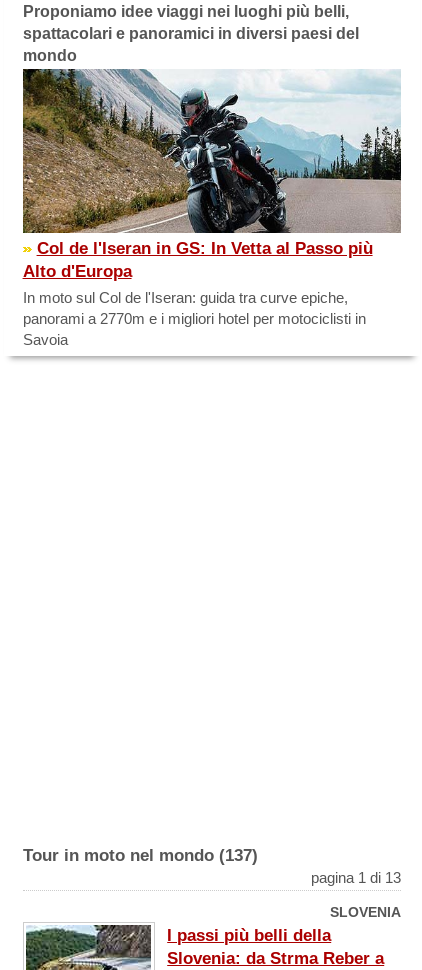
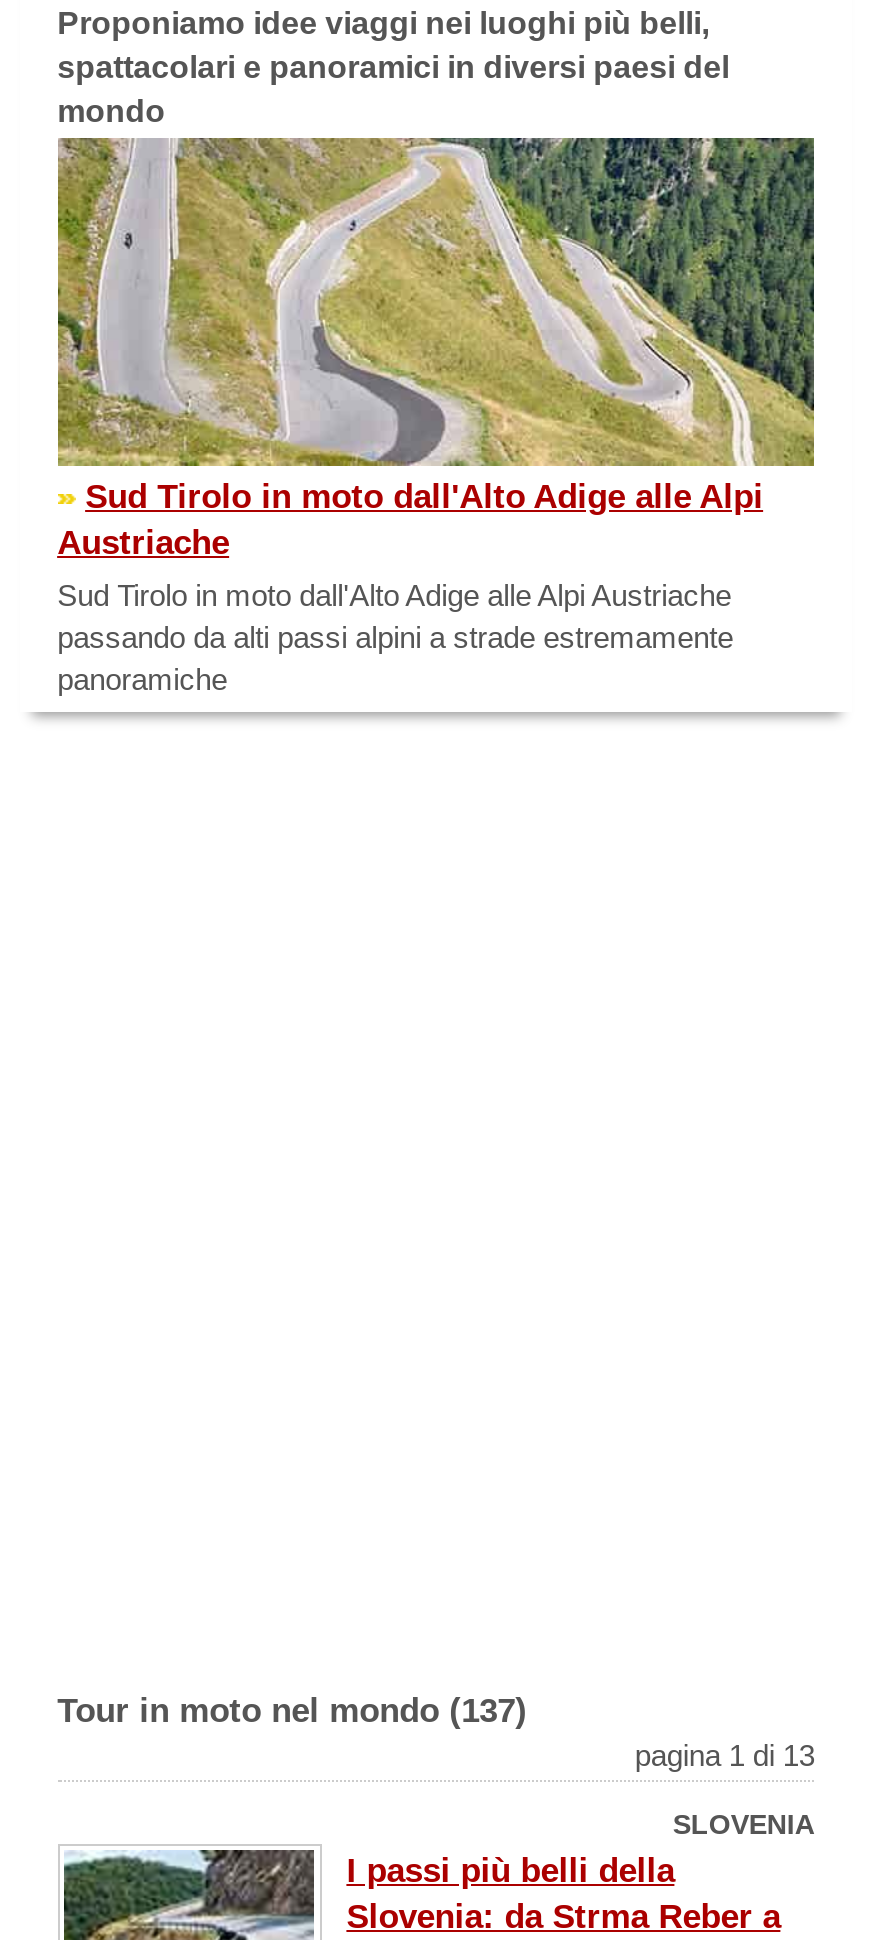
- [image]
- Col de l'Iseran in GS: In Vetta al Passo più
- Alto d'Europa
- In moto sul Col de l'Iseran: guida tra curve epiche,
- panorami a 2770m e i migliori hotel per motociclisti in
- Savoia
+ [image]
+ Sud Tirolo in moto dall'Alto Adige alle Alpi
+ Austriache
+ Sud Tirolo in moto dall'Alto Adige alle Alpi Austriache
+ passando da alti passi alpini a strade estremamente
+ panoramiche
